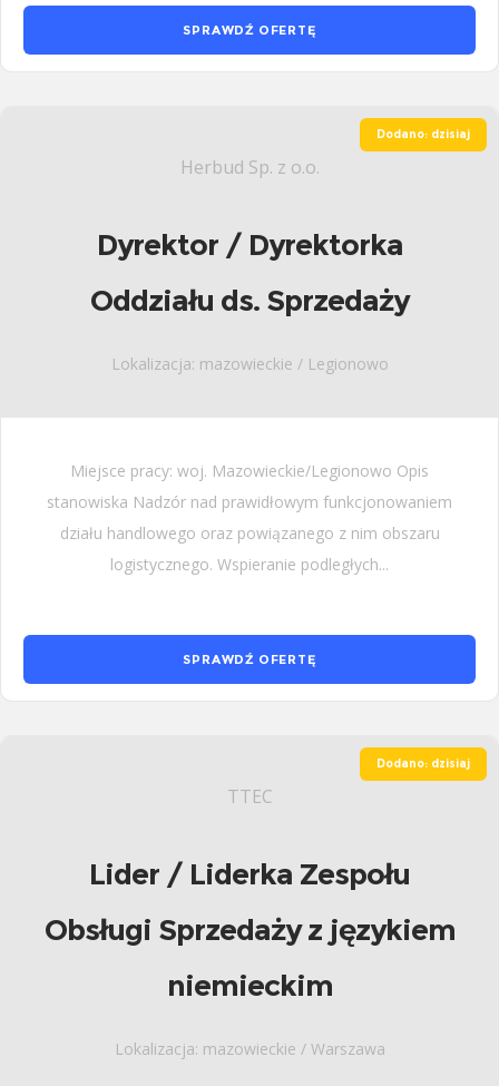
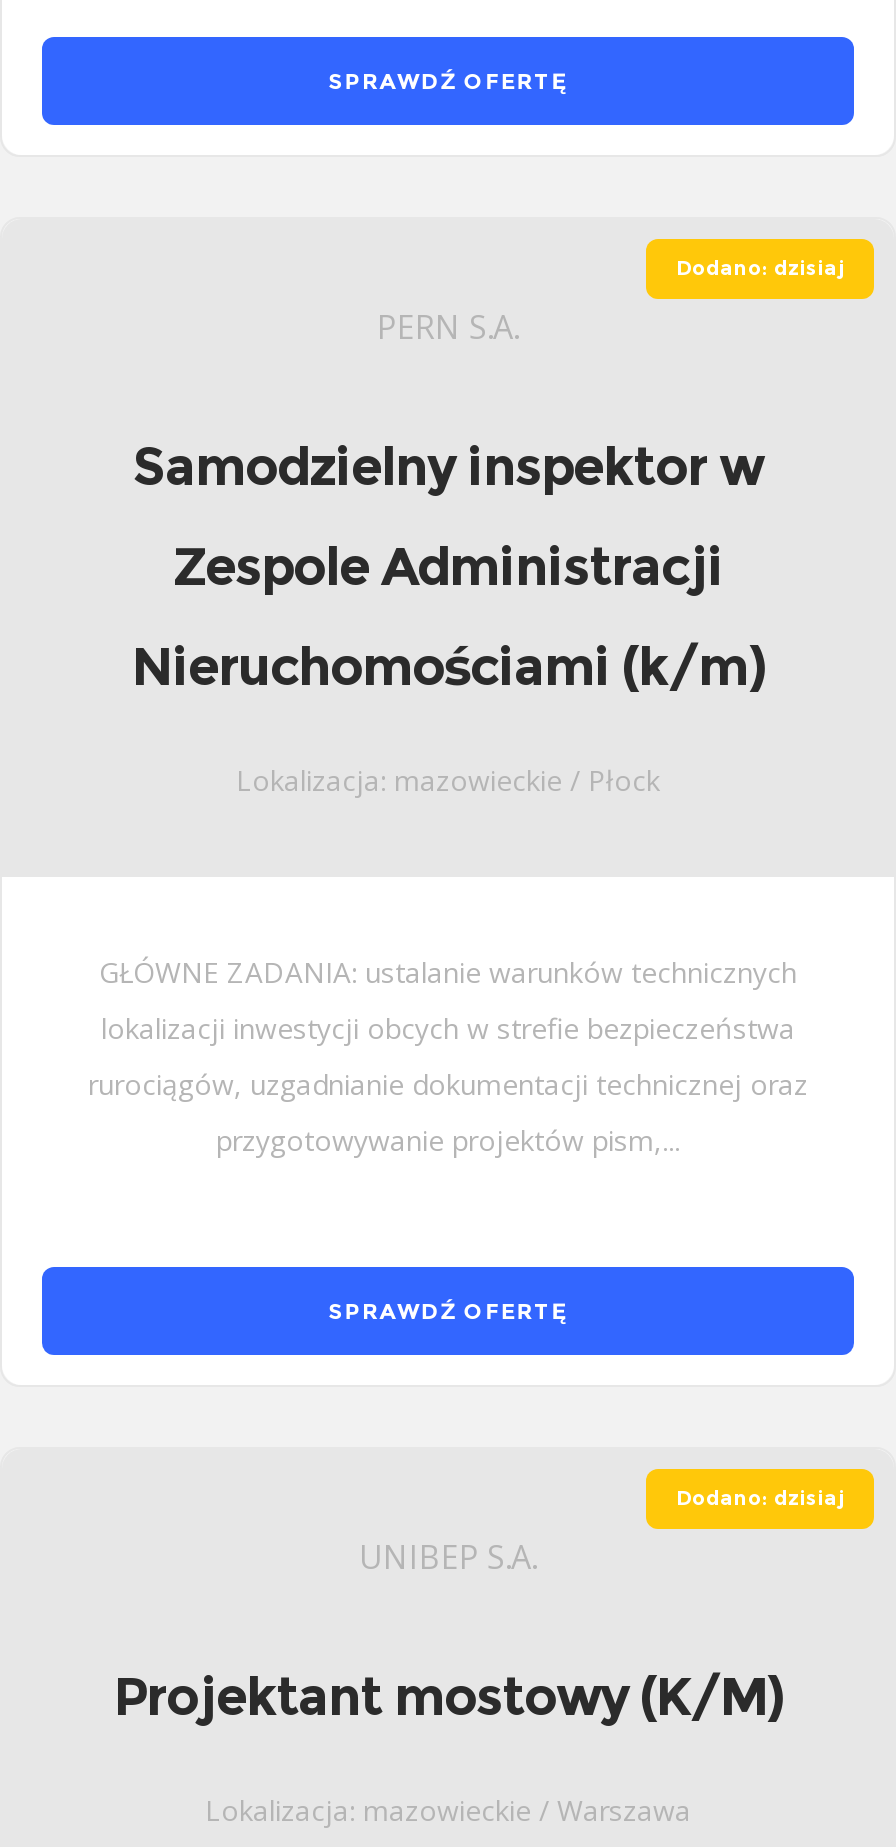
- Herbud Sp. z o.o.
- Dyrektor / Dyrektorka
- Oddziału ds. Sprzedaży
- Lokalizacja: mazowieckie / Legionowo
+ PERN S.A.
+ Samodzielny inspektor w
+ Zespole Administracji
+ Nieruchomościami (k/m)
+ Lokalizacja: mazowieckie / Płock

- Miejsce pracy: woj. Mazowieckie/Legionowo Opis
- stanowiska Nadzór nad prawidłowym funkcjonowaniem
- działu handlowego oraz powiązanego z nim obszaru
- logistycznego. Wspieranie podległych...
+ GŁÓWNE ZADANIA: ustalanie warunków technicznych
+ lokalizacji inwestycji obcych w strefie bezpieczeństwa
+ rurociągów, uzgadnianie dokumentacji technicznej oraz
+ przygotowywanie projektów pism,...

moved down: SPRAWDŹ OFERTĘ | Dodano: dzisiaj

- TTEC
- Lider / Liderka Zespołu
- Obsługi Sprzedaży z językiem
- niemieckim
+ UNIBEP S.A.
+ Projektant mostowy (K/M)
